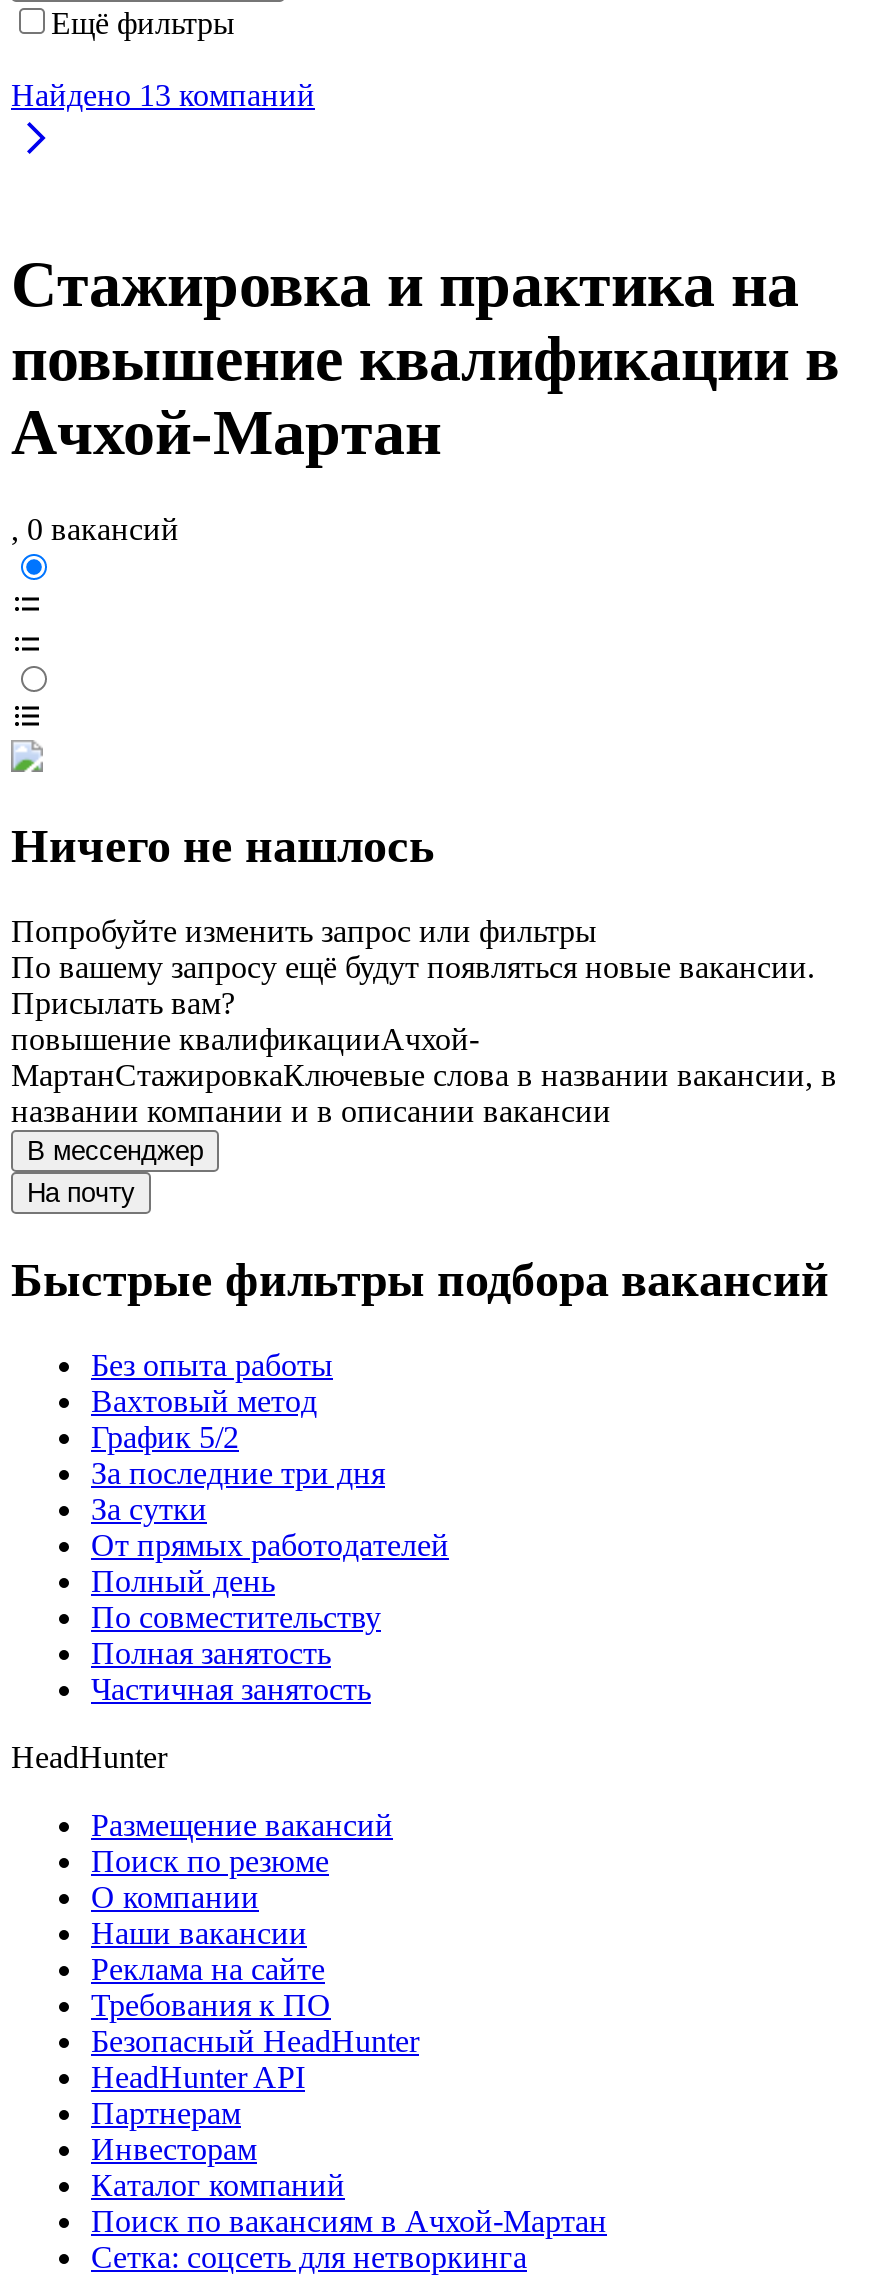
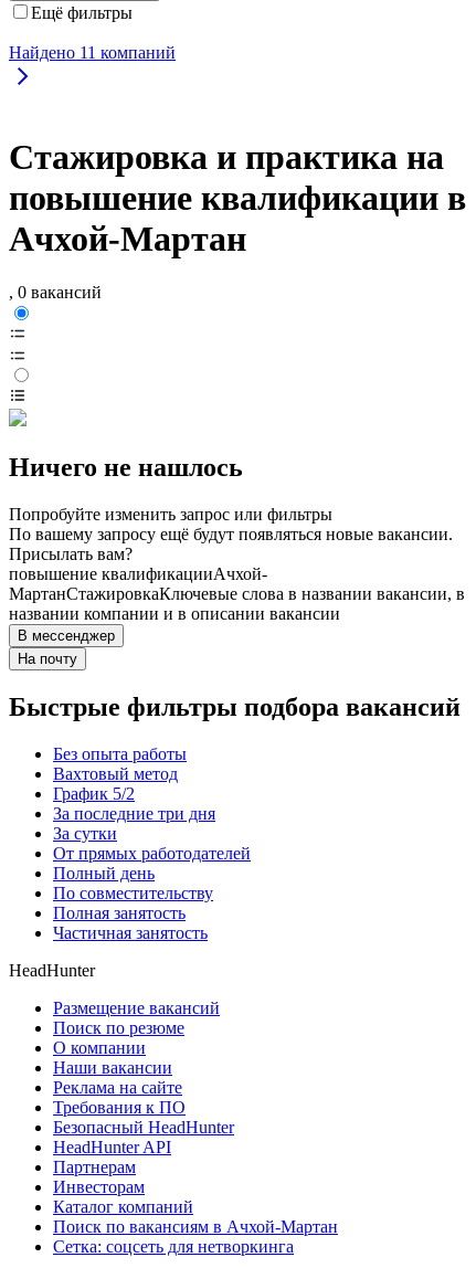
- Найдено 13 компаний
+ Найдено 11 компаний
